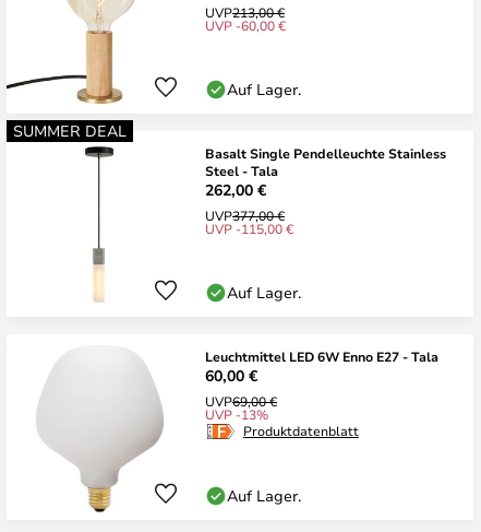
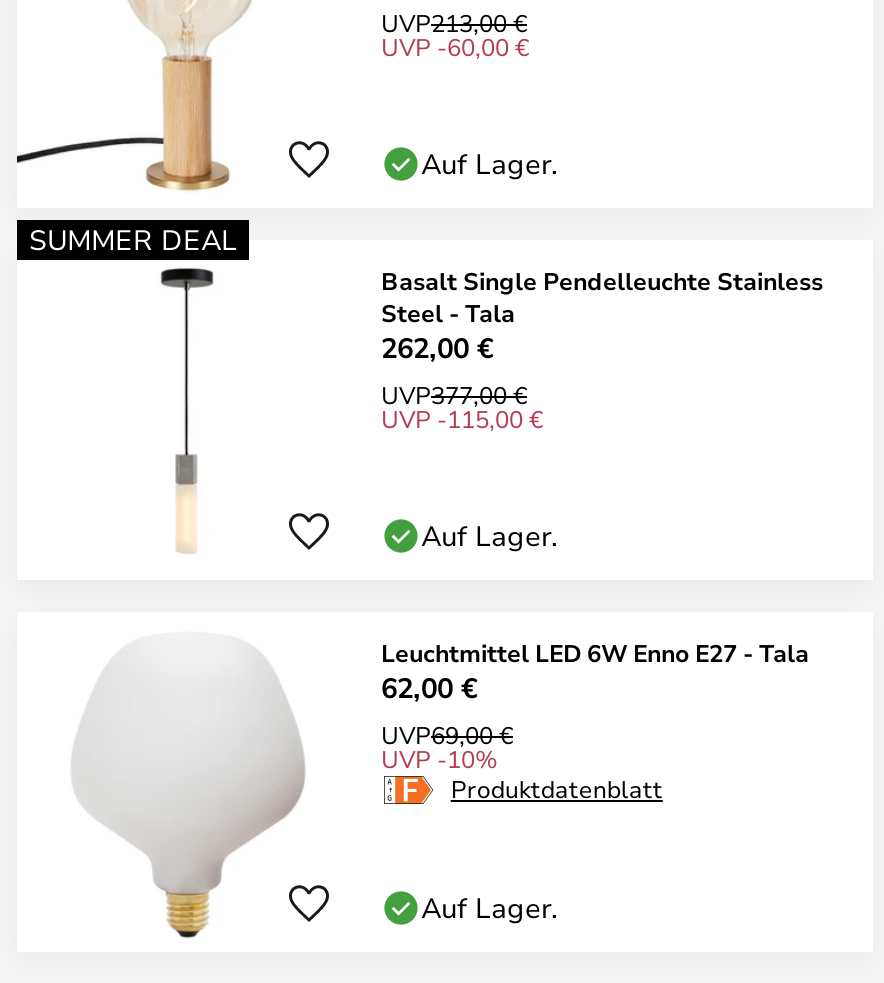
- 60,00 €
+ 62,00 €

- UVP -13%
+ UVP -10%
